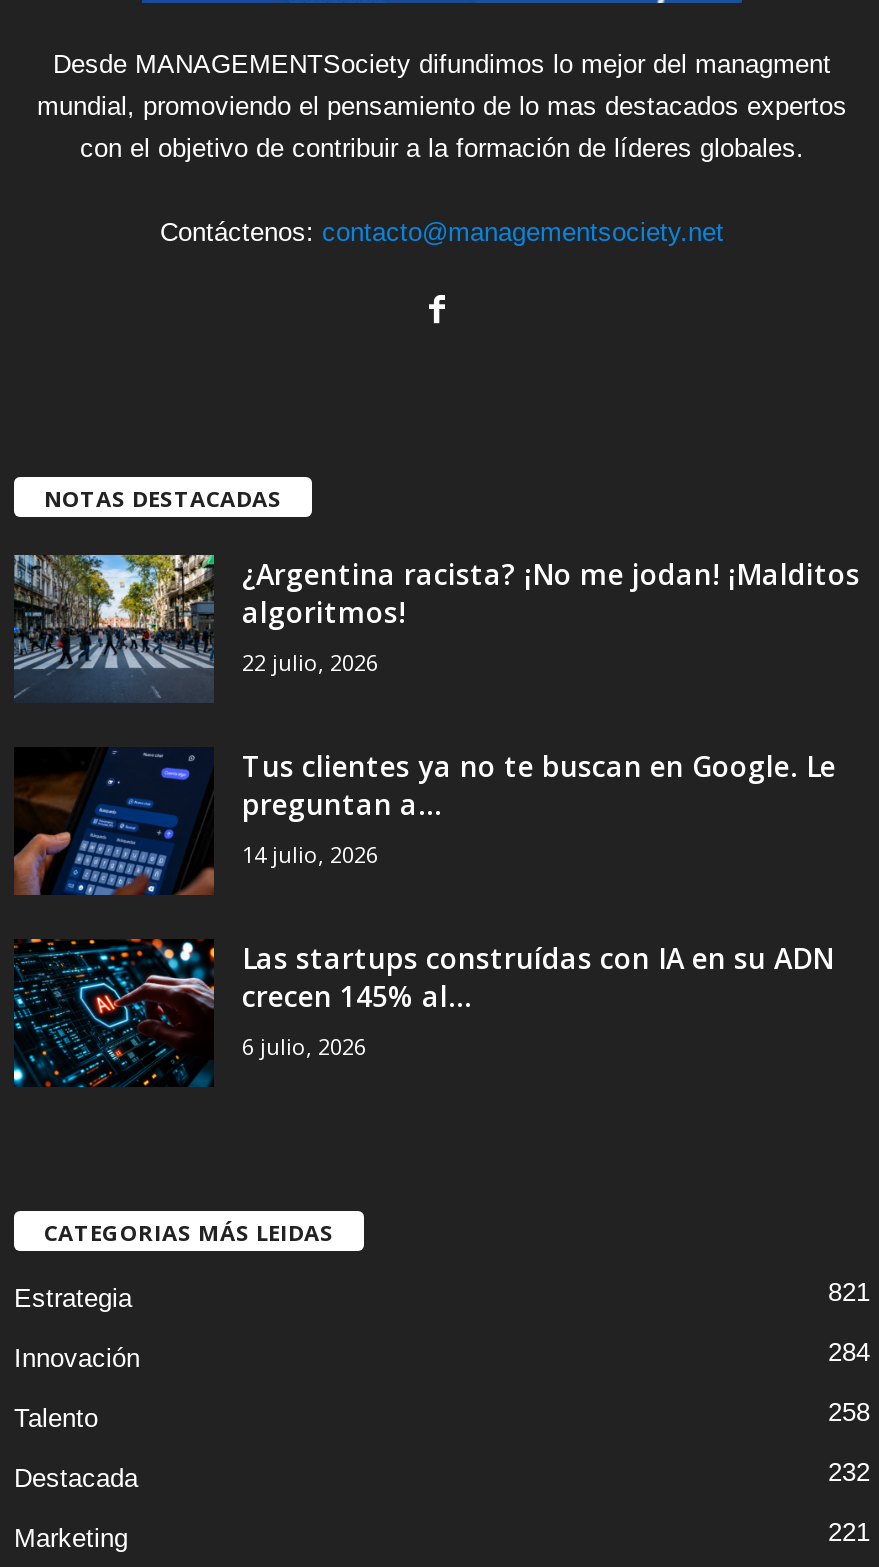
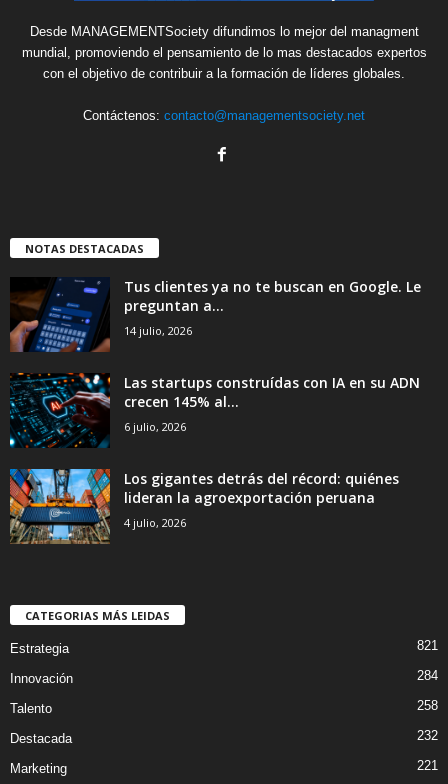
- [image]
- ¿Argentina racista? ¡No me jodan! ¡Malditos
- algoritmos!
- 22 julio, 2026

moved up: [image] | Tus clientes ya no te buscan en Google. Le | preguntan a... | 14 julio, 2026 | Las startups construídas con IA en su ADN | crecen 145% al... | 6 julio, 2026

+ [image]
+ Los gigantes detrás del récord: quiénes
+ lideran la agroexportación peruana
+ 4 julio, 2026
